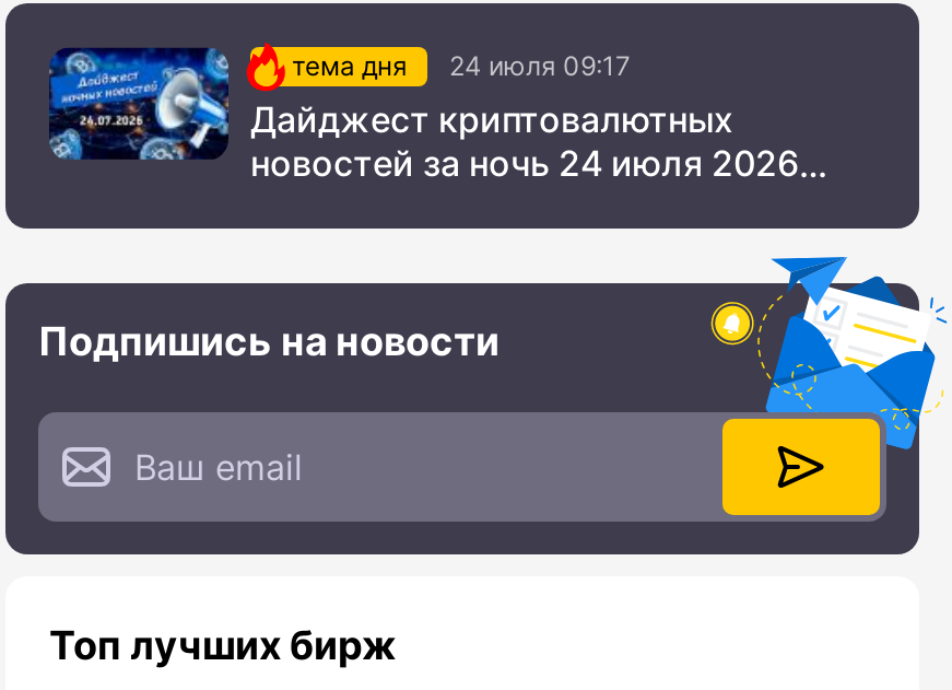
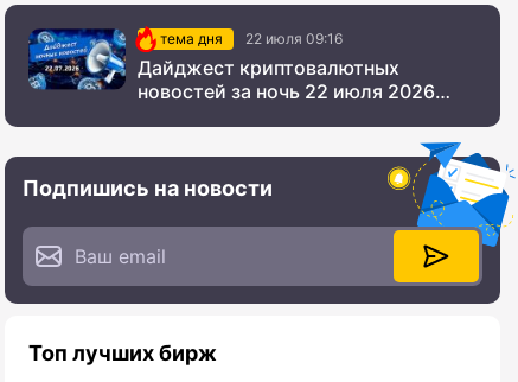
- тема дня 24 июля 09:17
+ тема дня 22 июля 09:16

- новостей за ночь 24 июля 2026
+ новостей за ночь 22 июля 2026
